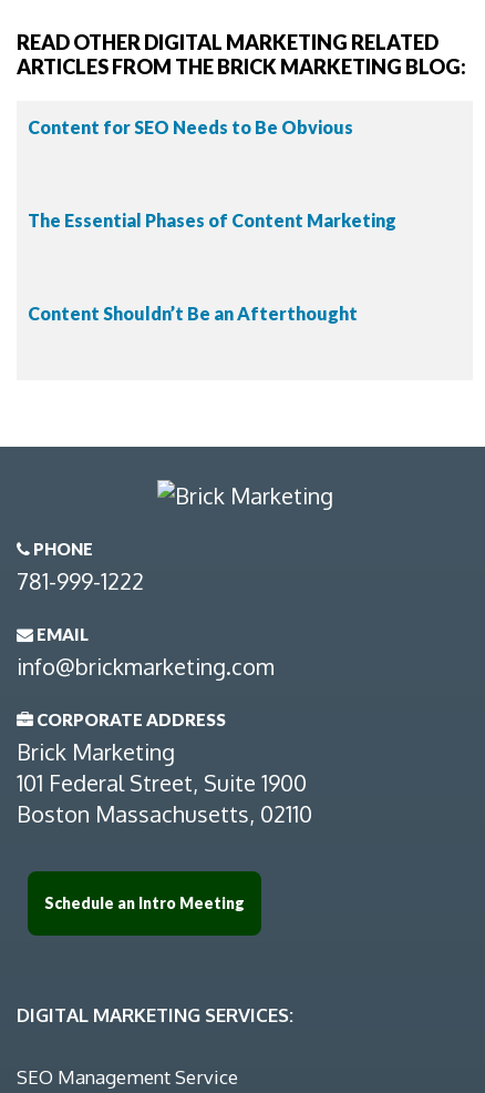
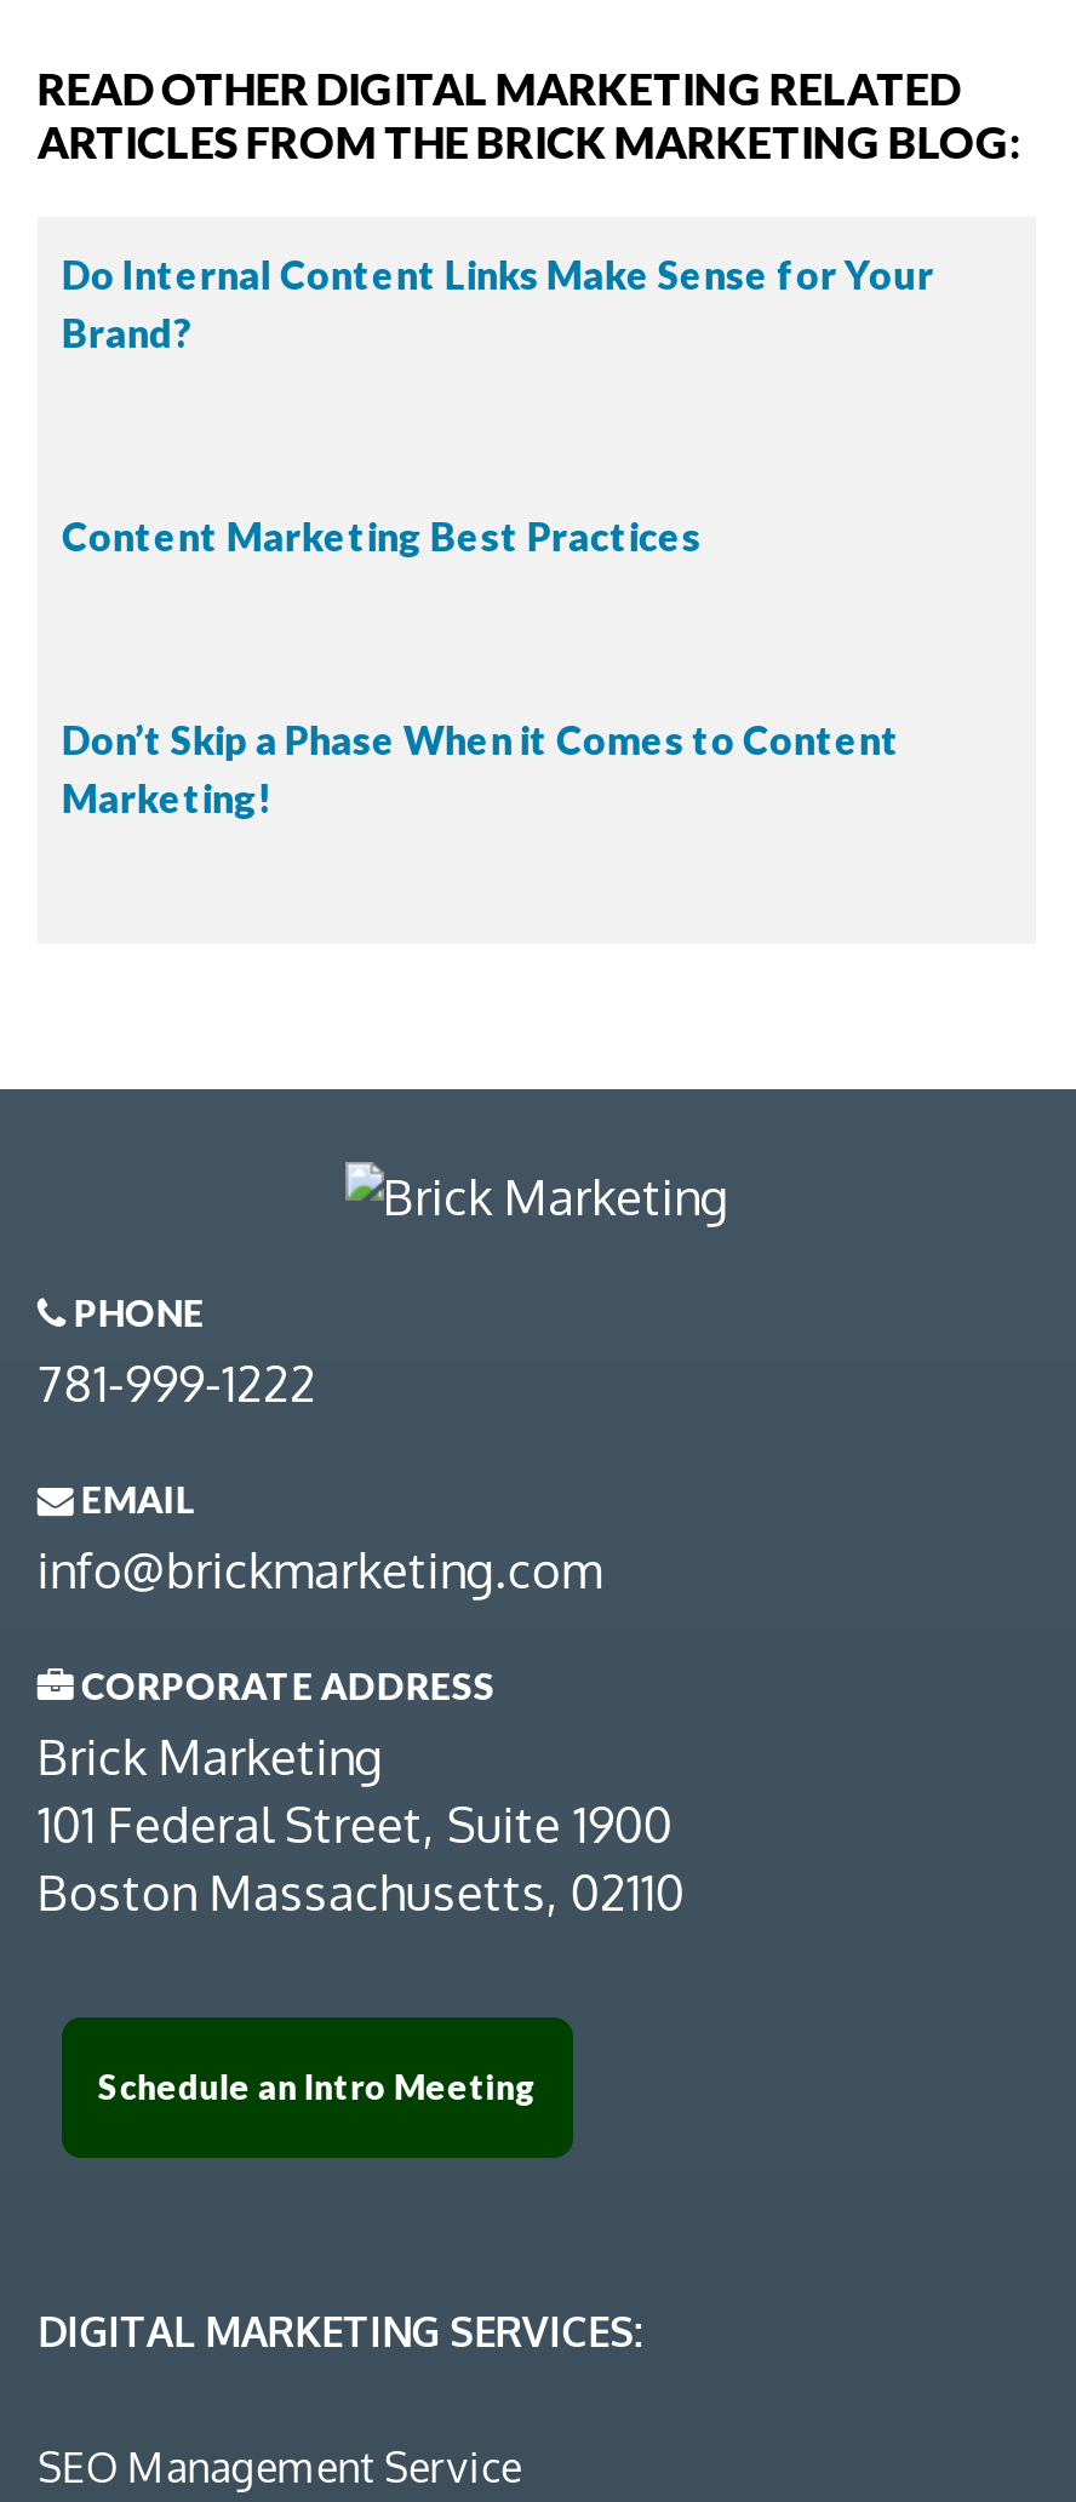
- Content for SEO Needs to Be Obvious
+ Do Internal Content Links Make Sense for Your
+ Brand?

- The Essential Phases of Content Marketing
+ Content Marketing Best Practices

- Content Shouldn’t Be an Afterthought
+ Don’t Skip a Phase When it Comes to Content
+ Marketing!
